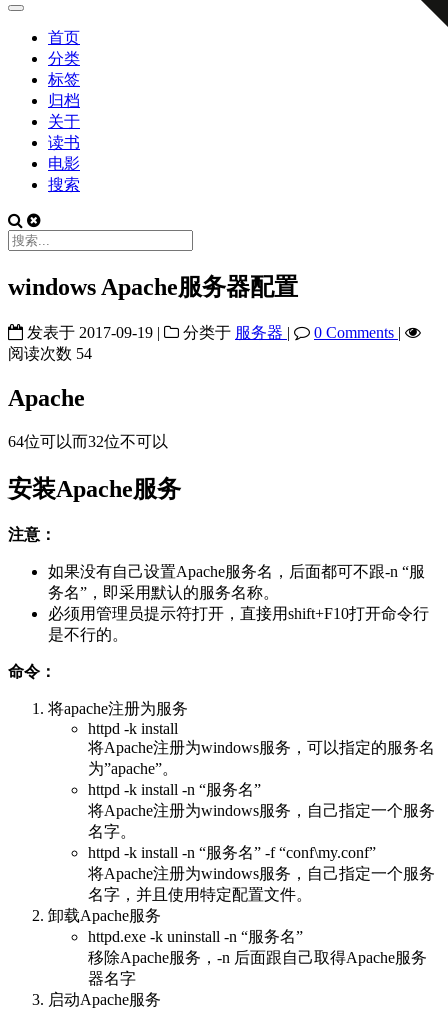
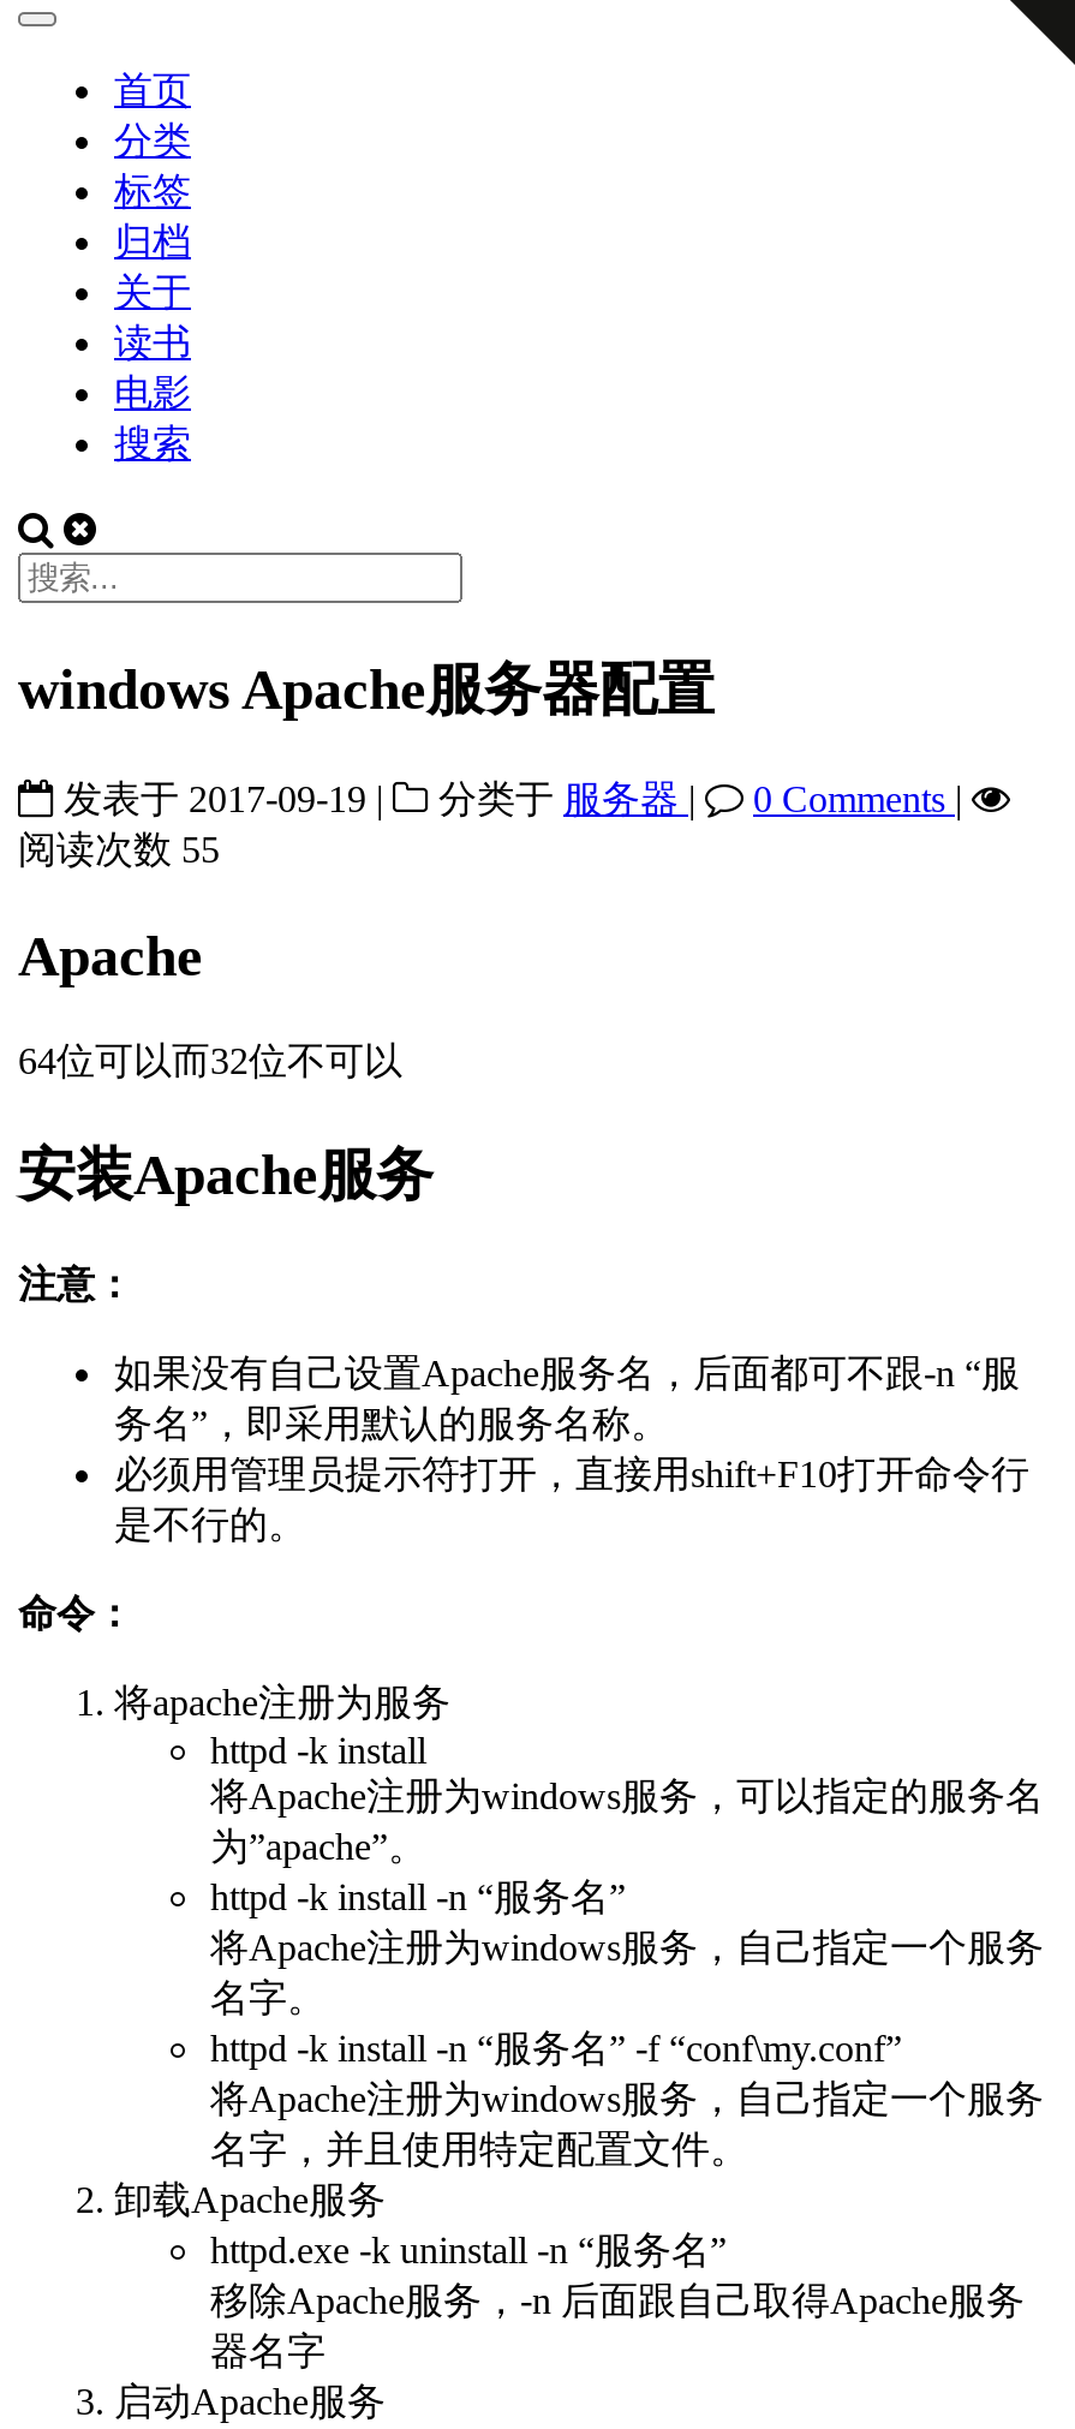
- 阅读次数54
+ 阅读次数55
